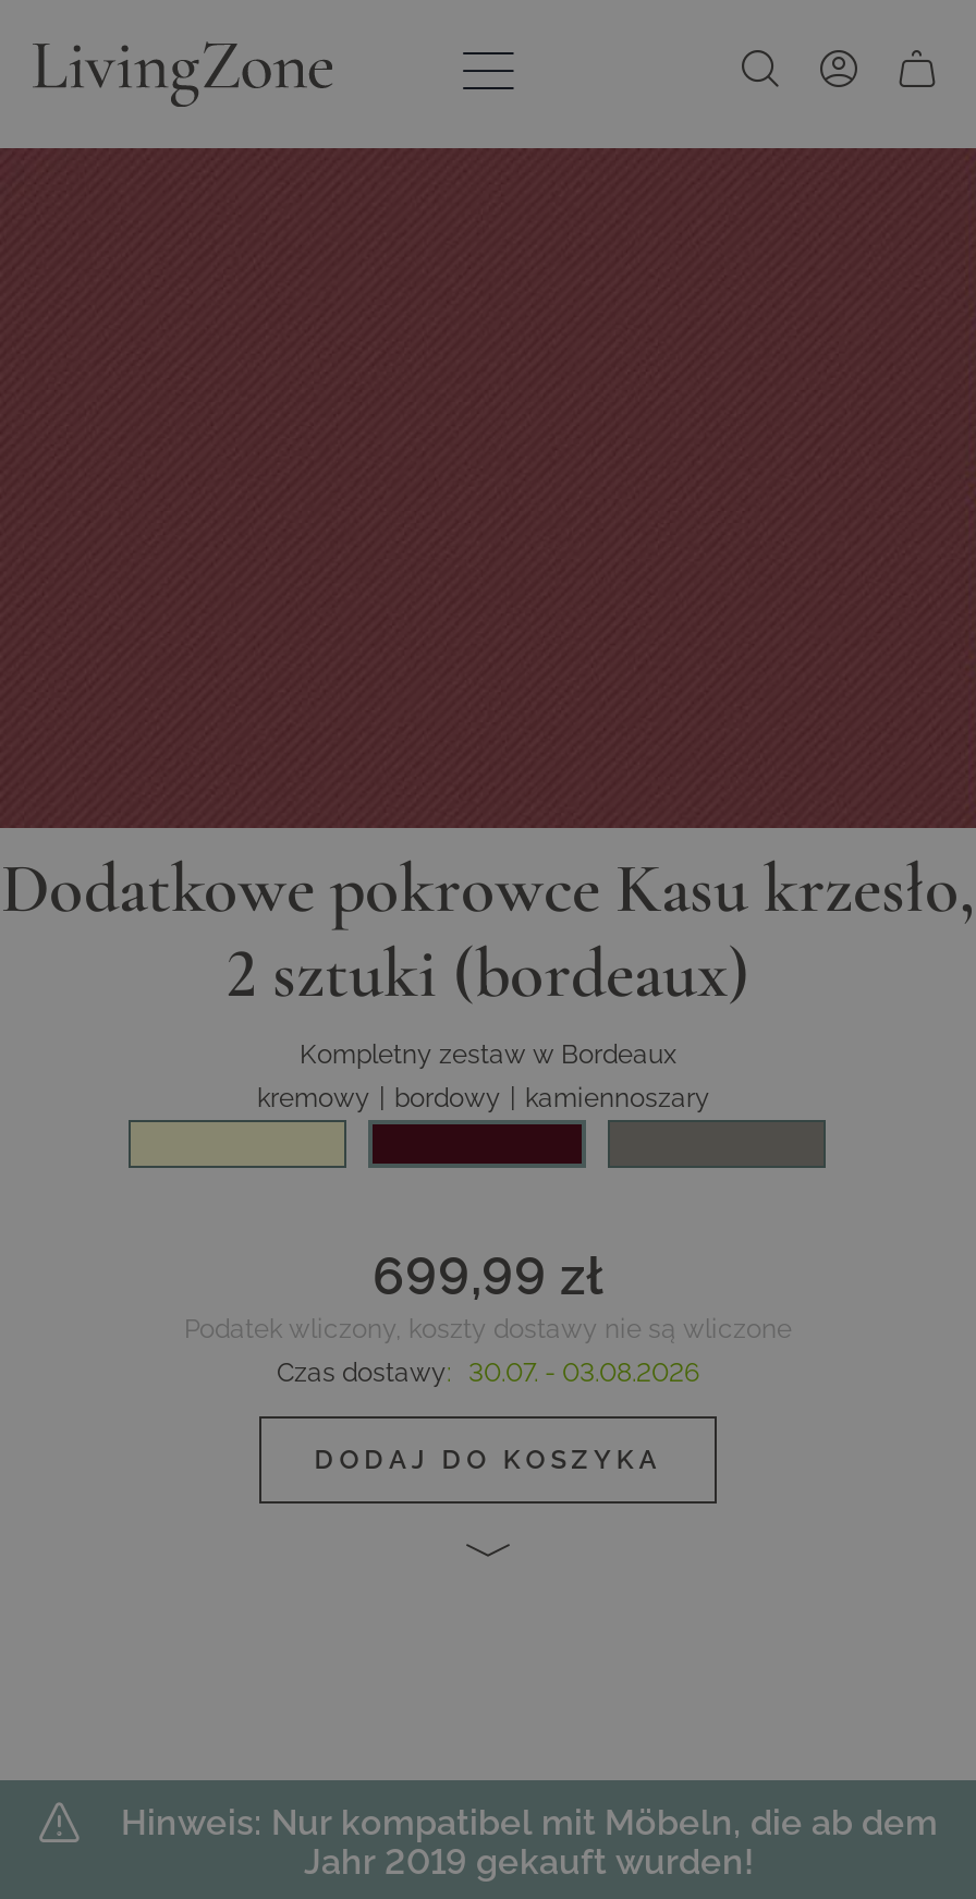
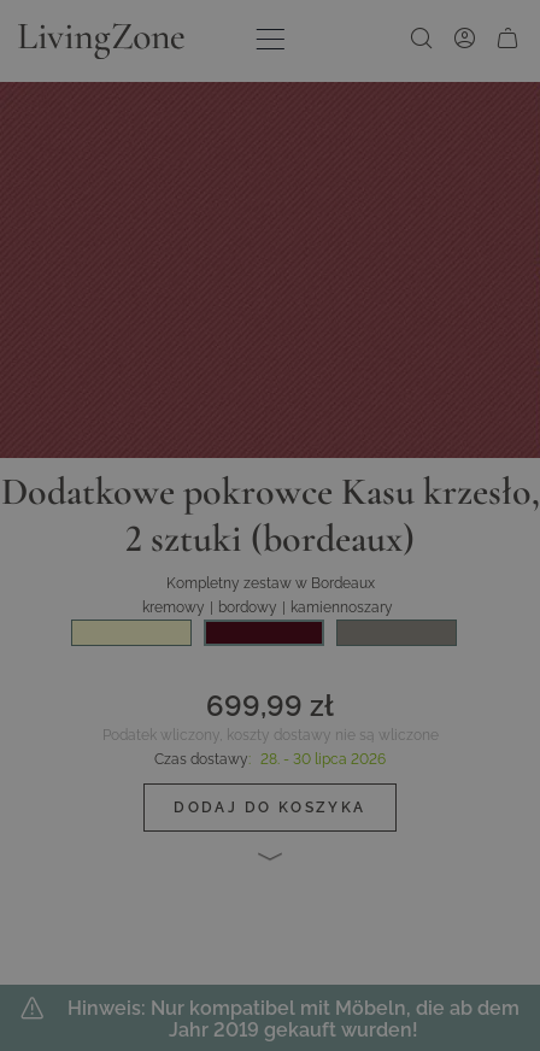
- Czas dostawy 30.07. - 03.08.2026
+ Czas dostawy 28. - 30 lipca 2026
